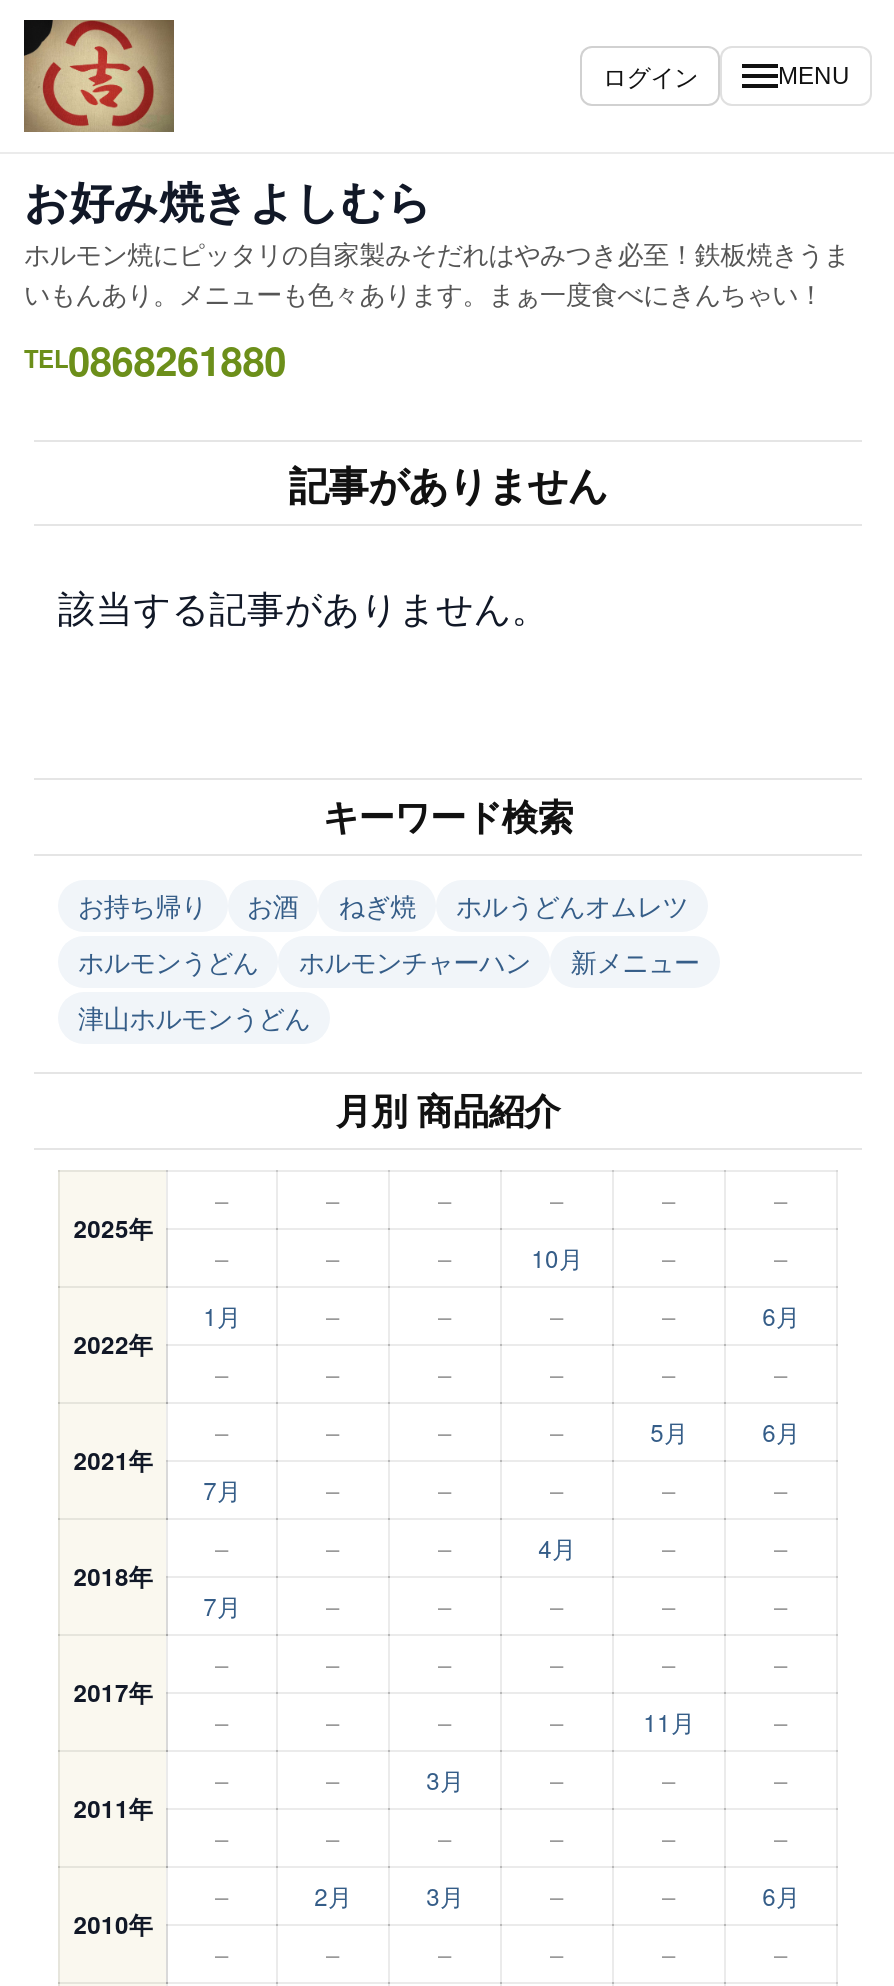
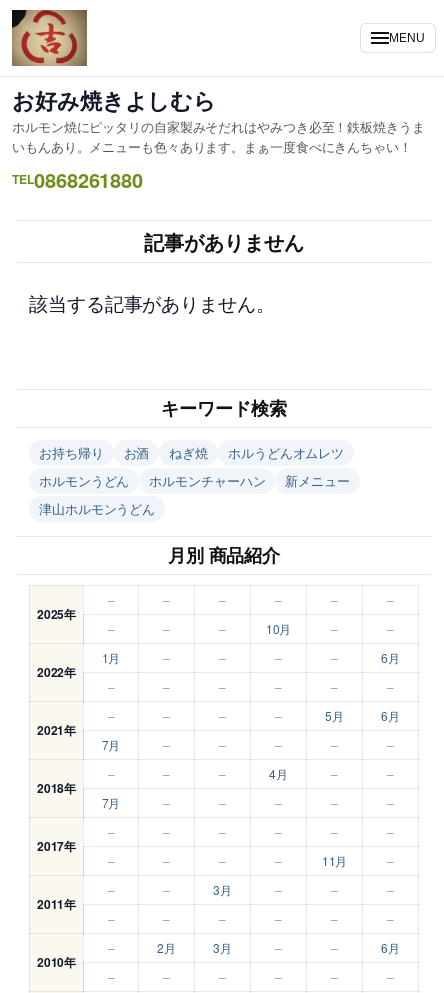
- ログイン
